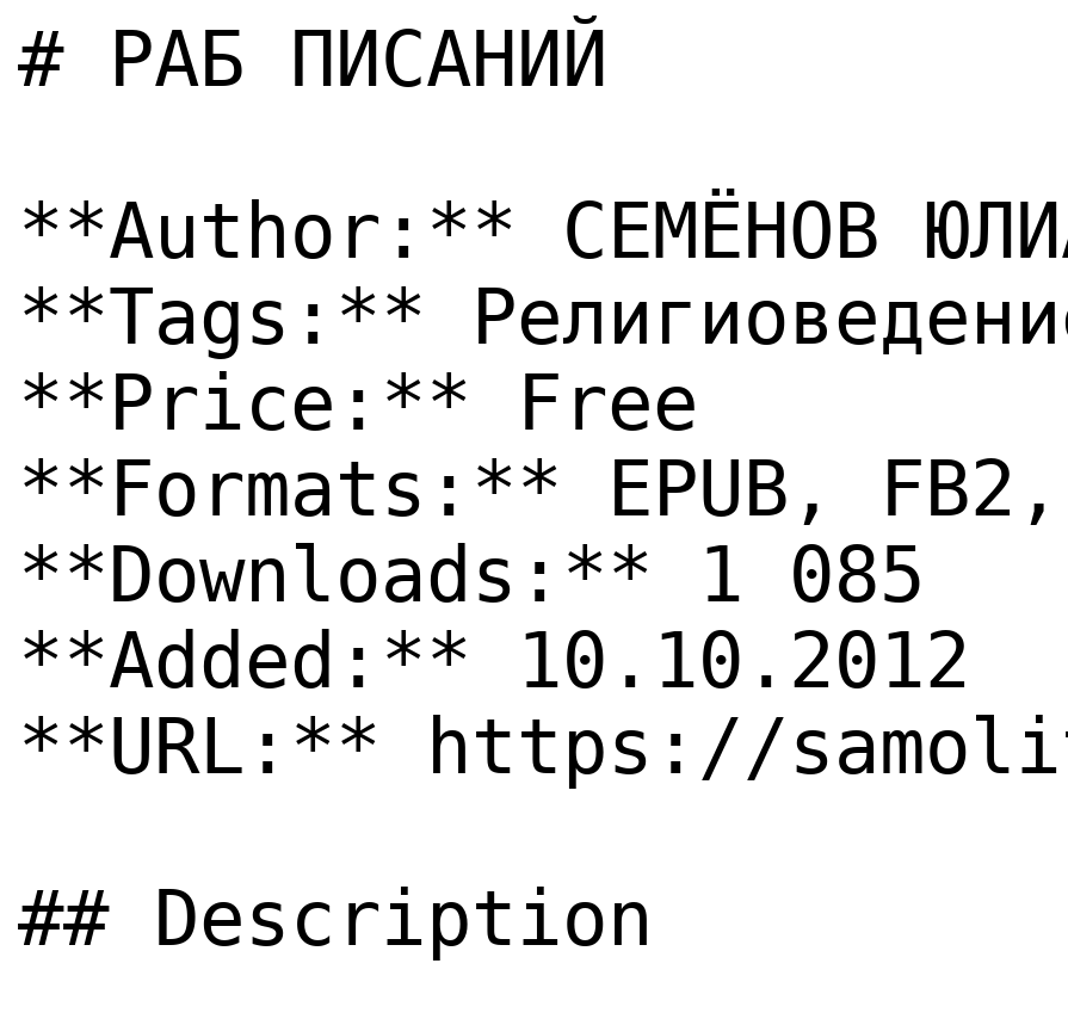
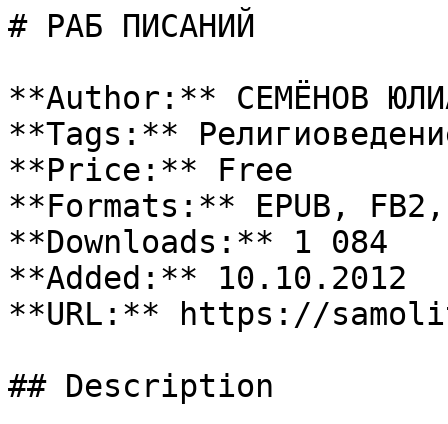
- **Downloads:** 1 085
+ **Downloads:** 1 084
